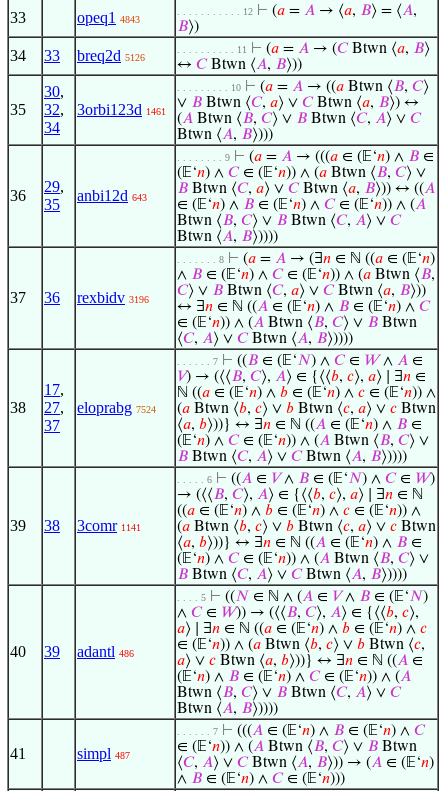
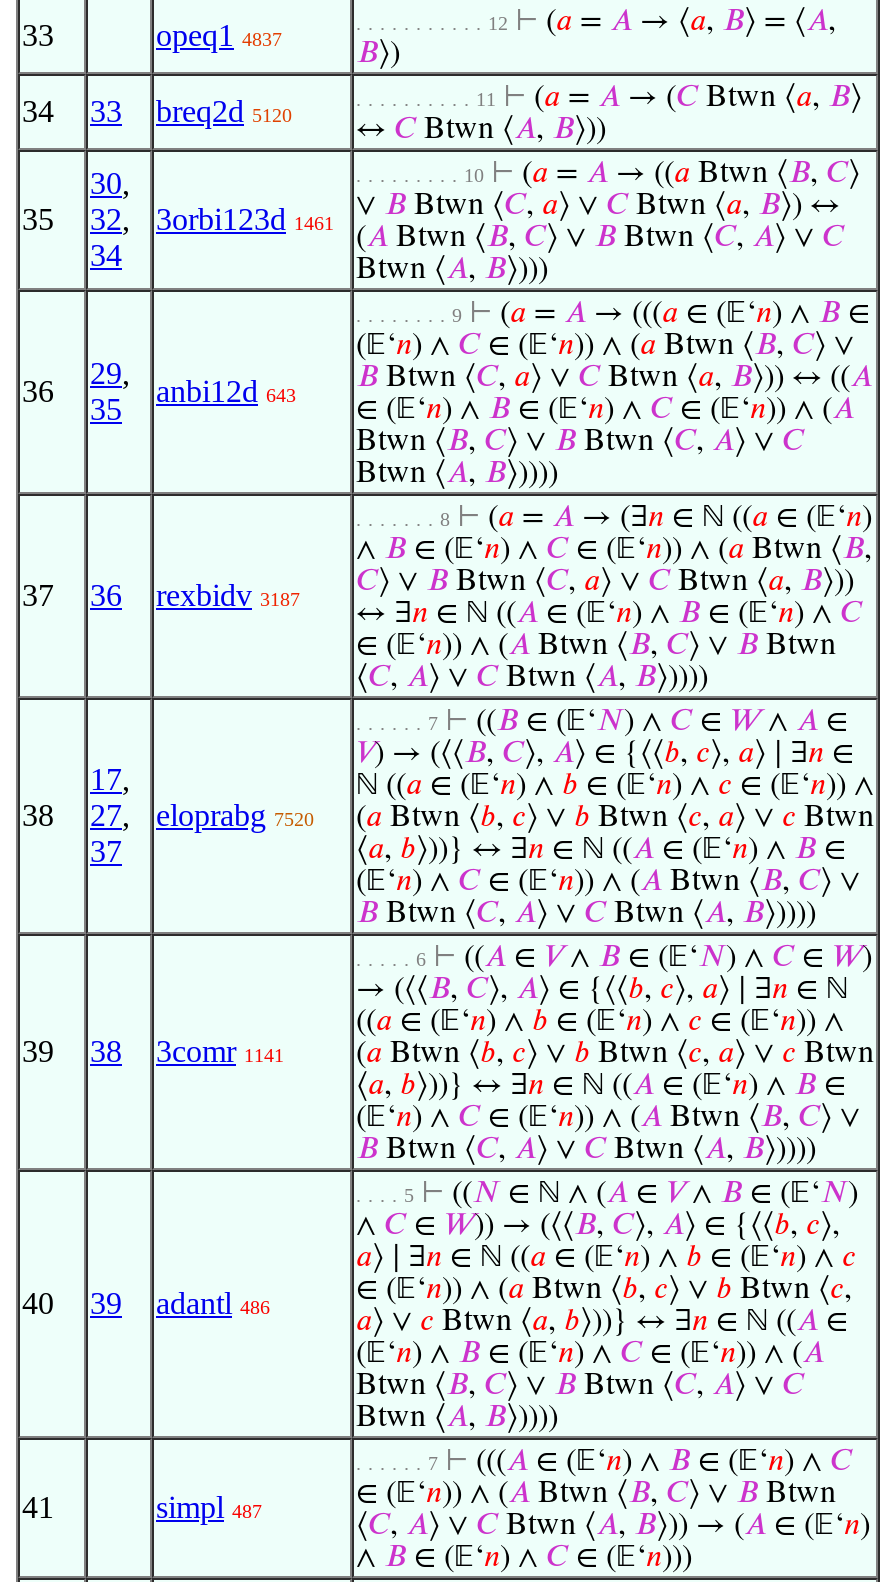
- opeq1 4843
+ opeq1 4837

- breq2d 5126
+ breq2d 5120

- rexbidv 3196
+ rexbidv 3187

- eloprabg 7524
+ eloprabg 7520
